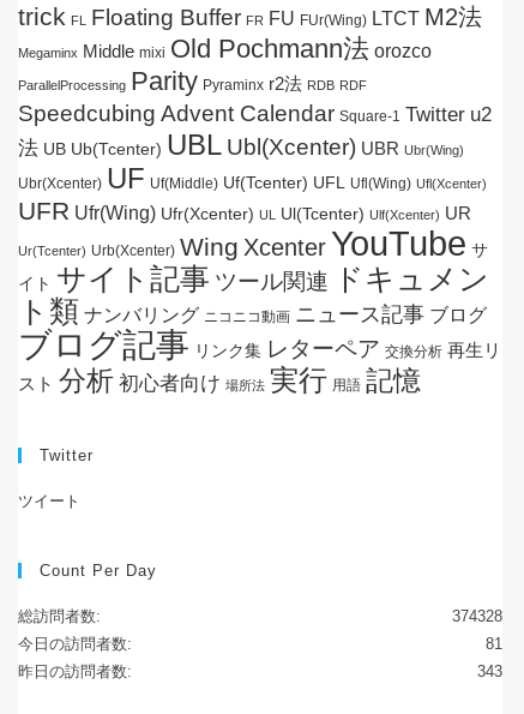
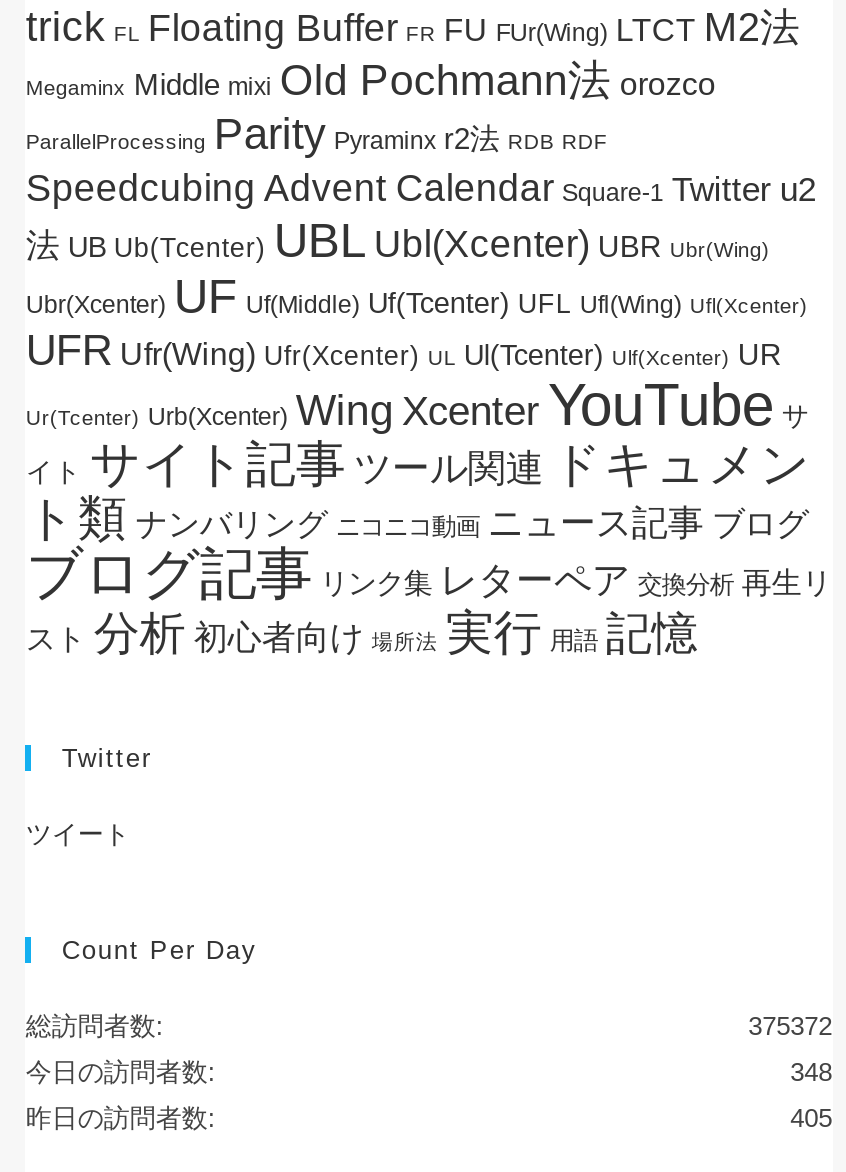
- 374328
+ 375372

- 81
+ 348

- 343
+ 405
